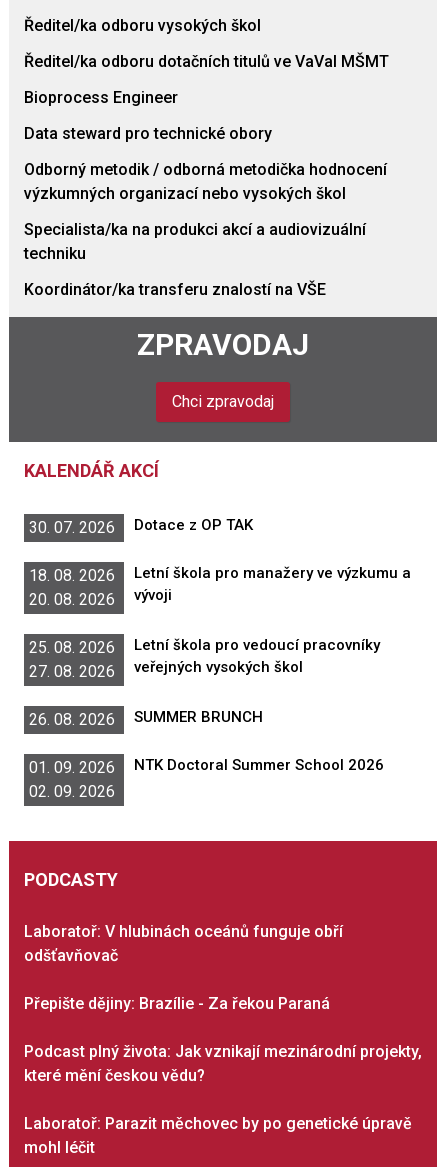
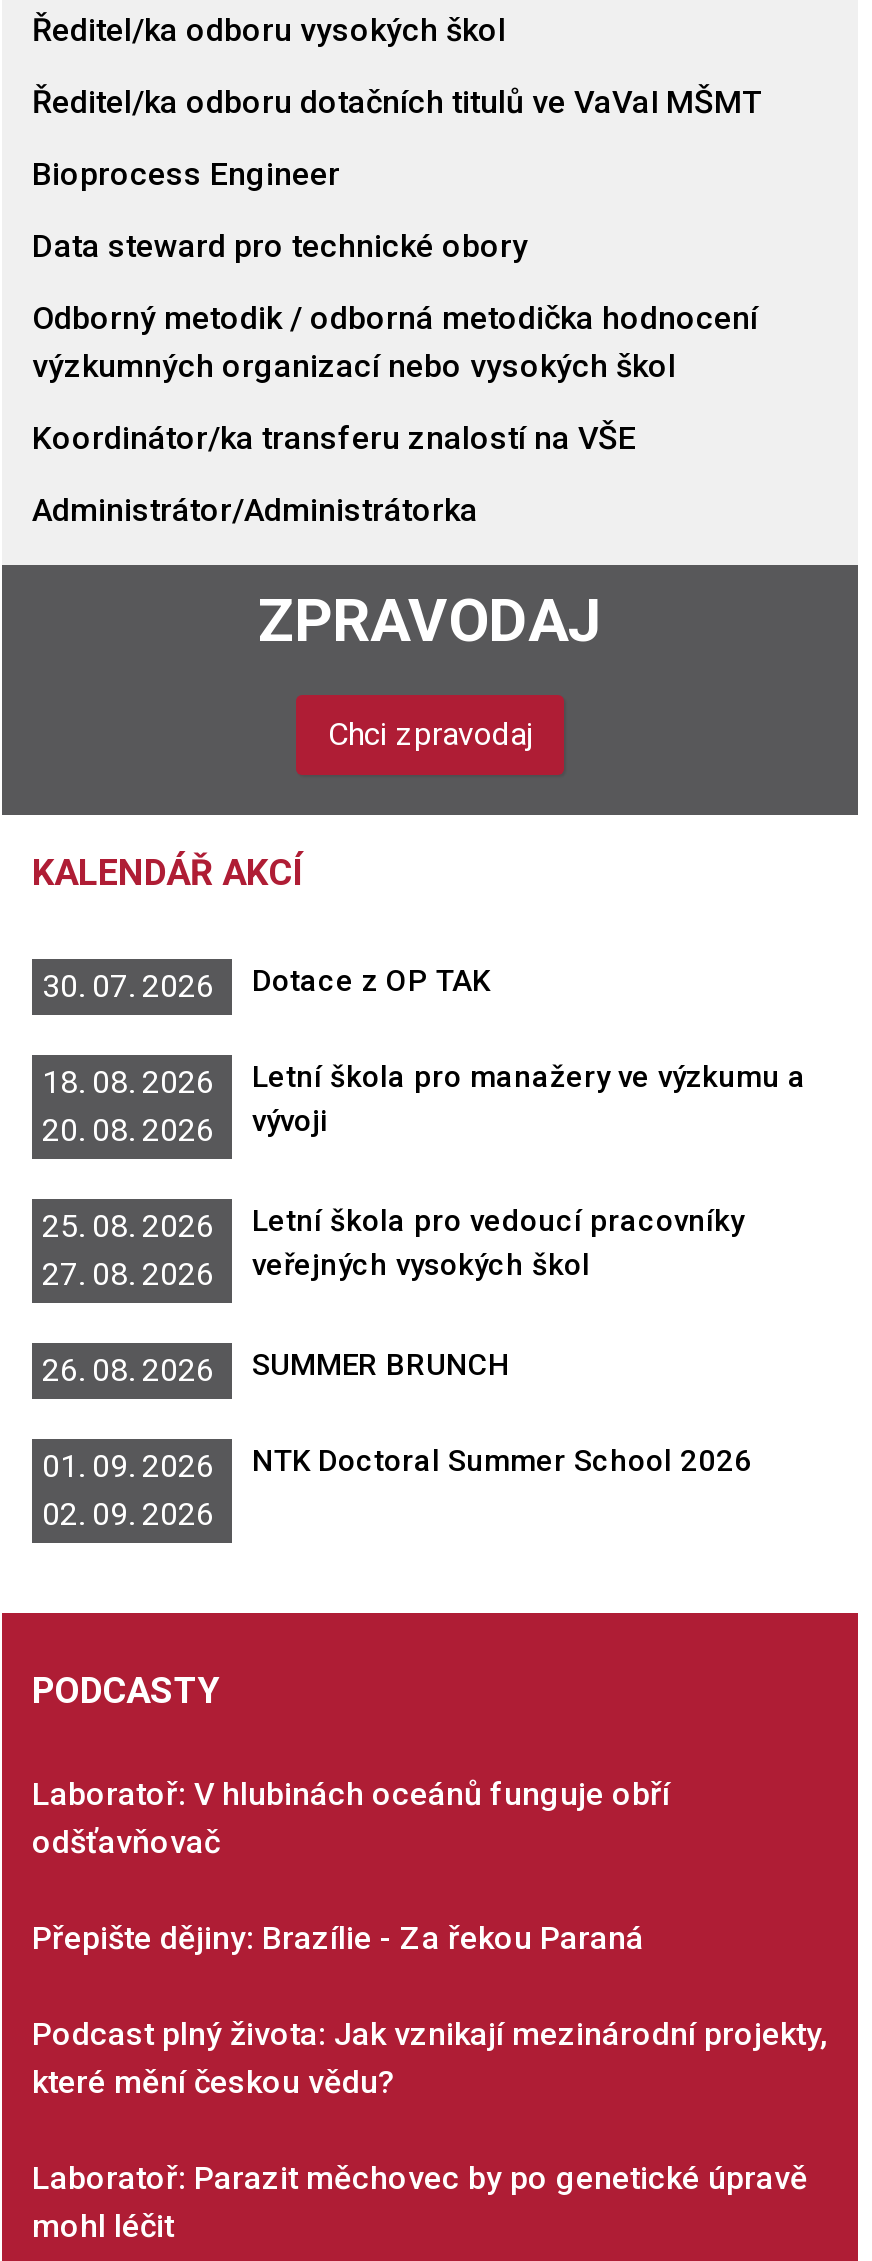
- Specialista/ka na produkci akcí a audiovizuální
- techniku

moved up: Koordinátor/ka transferu znalostí na VŠE

+ Administrátor/Administrátorka
